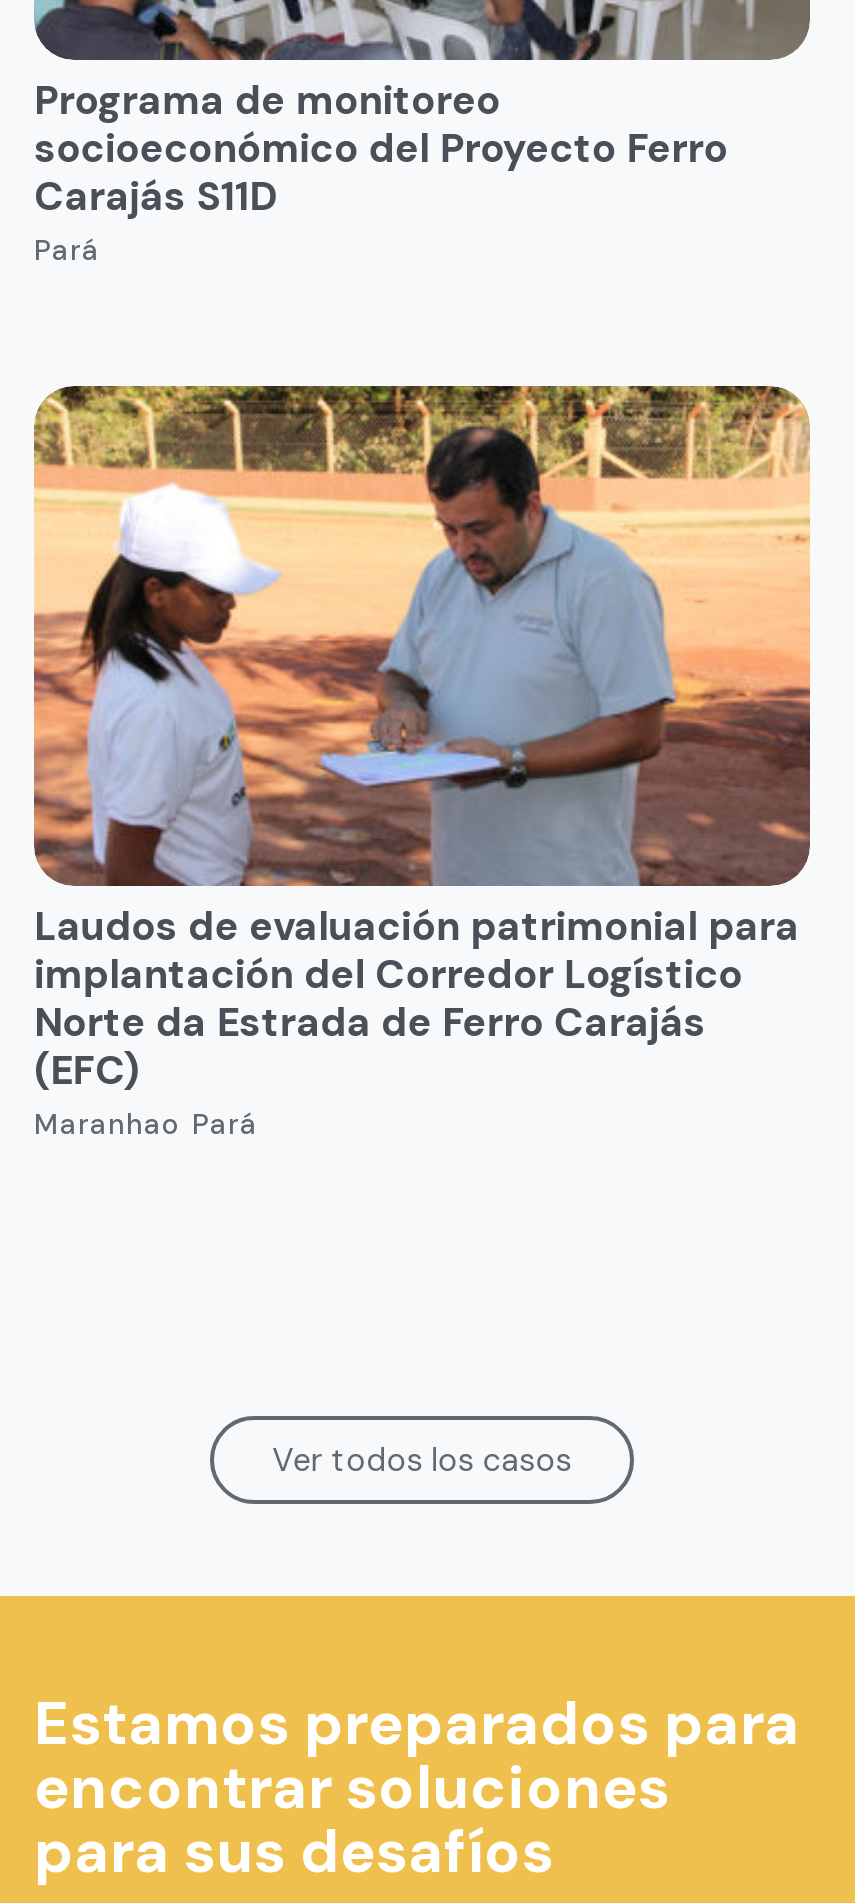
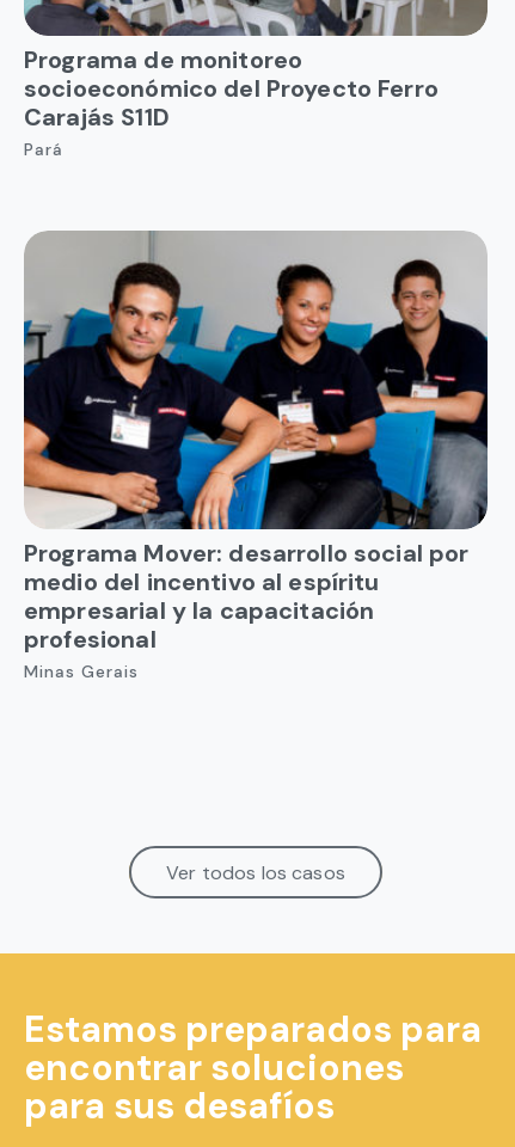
- [image]
- Laudos de evaluación patrimonial para
- implantación del Corredor Logístico
- Norte da Estrada de Ferro Carajás
- (EFC)
- Maranhao Pará
+ [image]
+ Programa Mover: desarrollo social por
+ medio del incentivo al espíritu
+ empresarial y la capacitación
+ profesional
+ Minas Gerais
